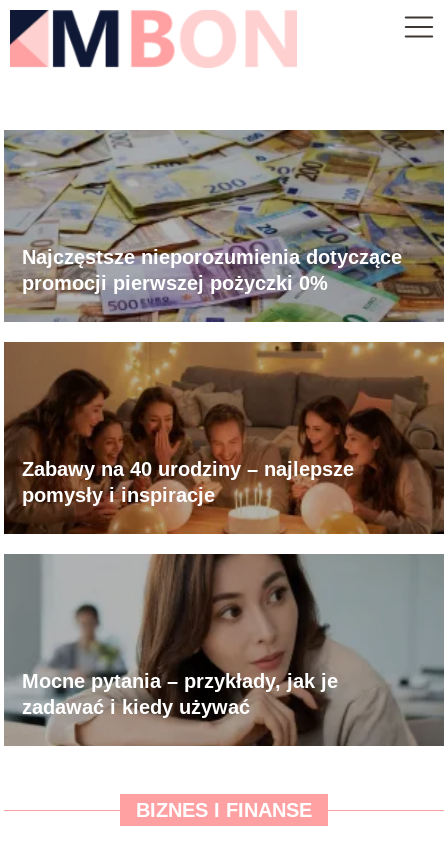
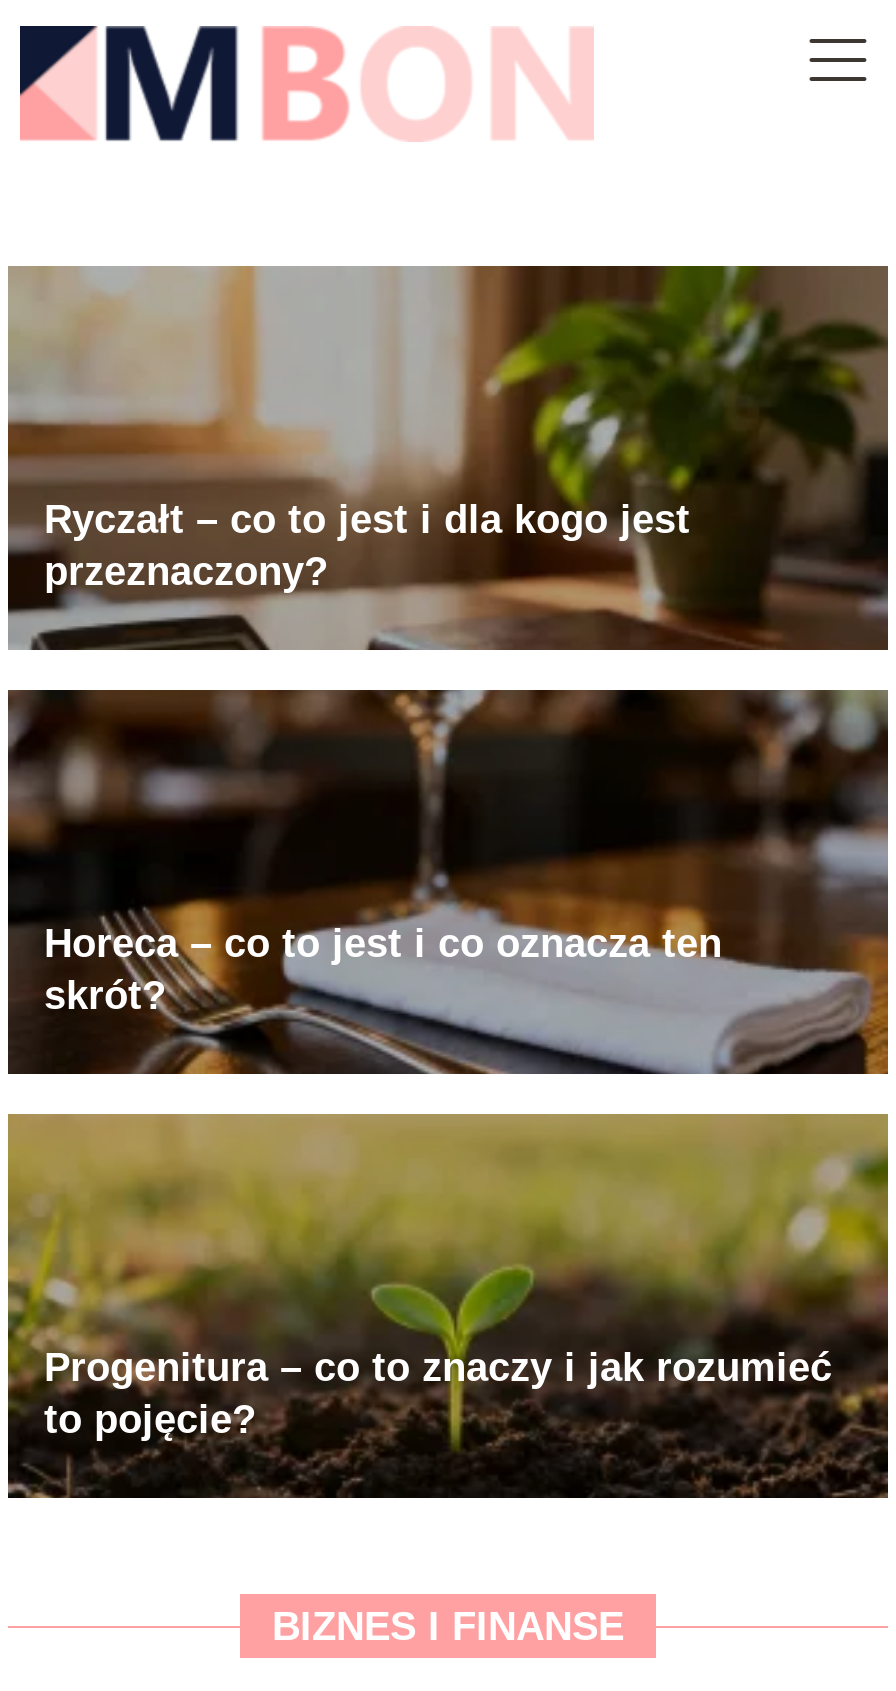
- [image]
- Najczęstsze nieporozumienia dotyczące
- promocji pierwszej pożyczki 0%
+ [image]
+ Ryczałt – co to jest i dla kogo jest
+ przeznaczony?

- [image]
- Zabawy na 40 urodziny – najlepsze
- pomysły i inspiracje
+ [image]
+ Horeca – co to jest i co oznacza ten
+ skrót?

- [image]
- Mocne pytania – przykłady, jak je
- zadawać i kiedy używać
+ [image]
+ Progenitura – co to znaczy i jak rozumieć
+ to pojęcie?
